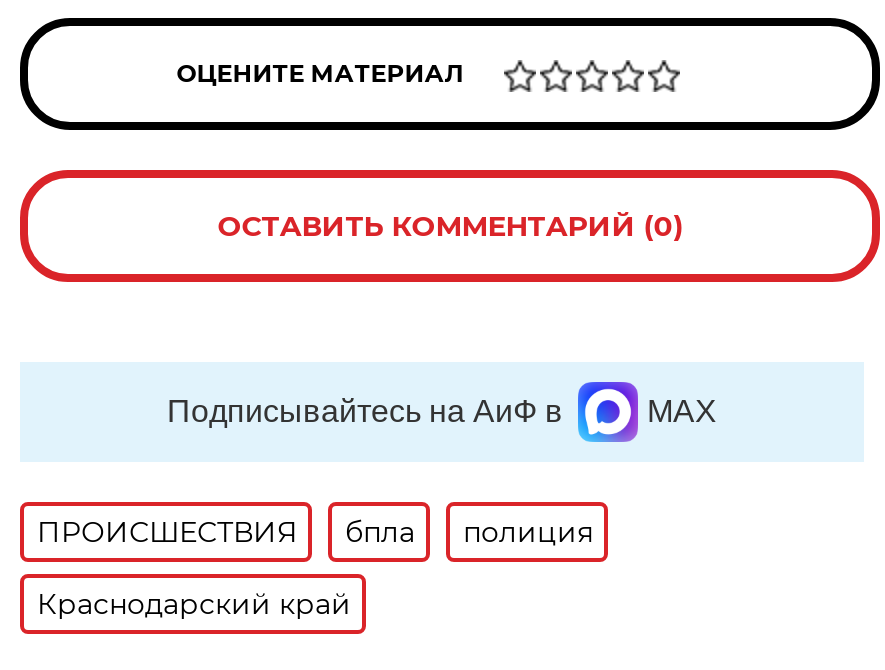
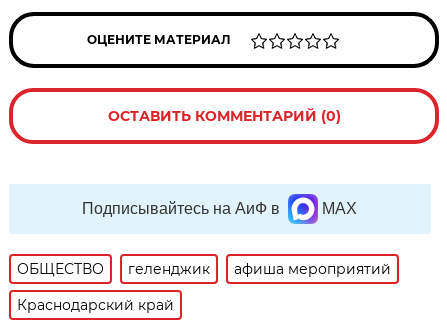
- ПРОИСШЕСТВИЯ
- бпла
- полиция
+ ОБЩЕСТВО
+ геленджик
+ афиша мероприятий
